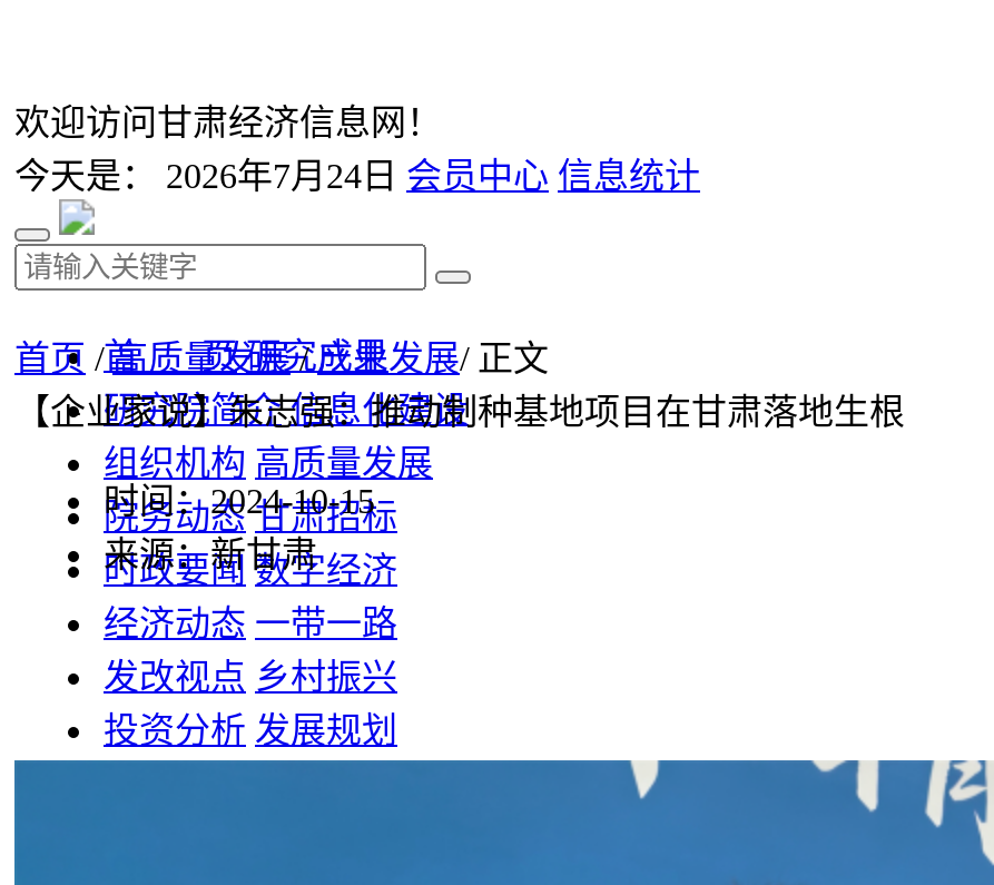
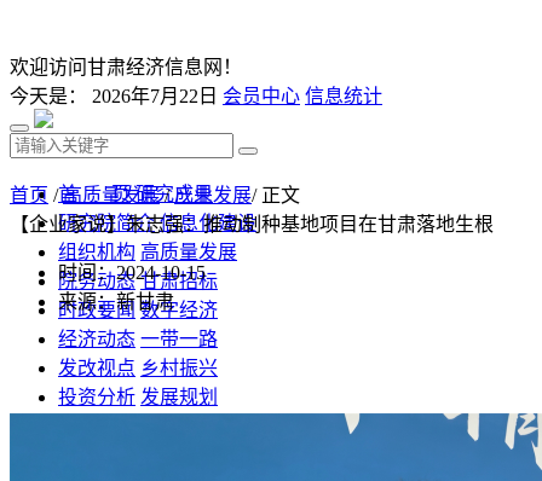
- 今天是：2026年7月24日会员中心 信息统计
+ 今天是：2026年7月22日会员中心 信息统计
